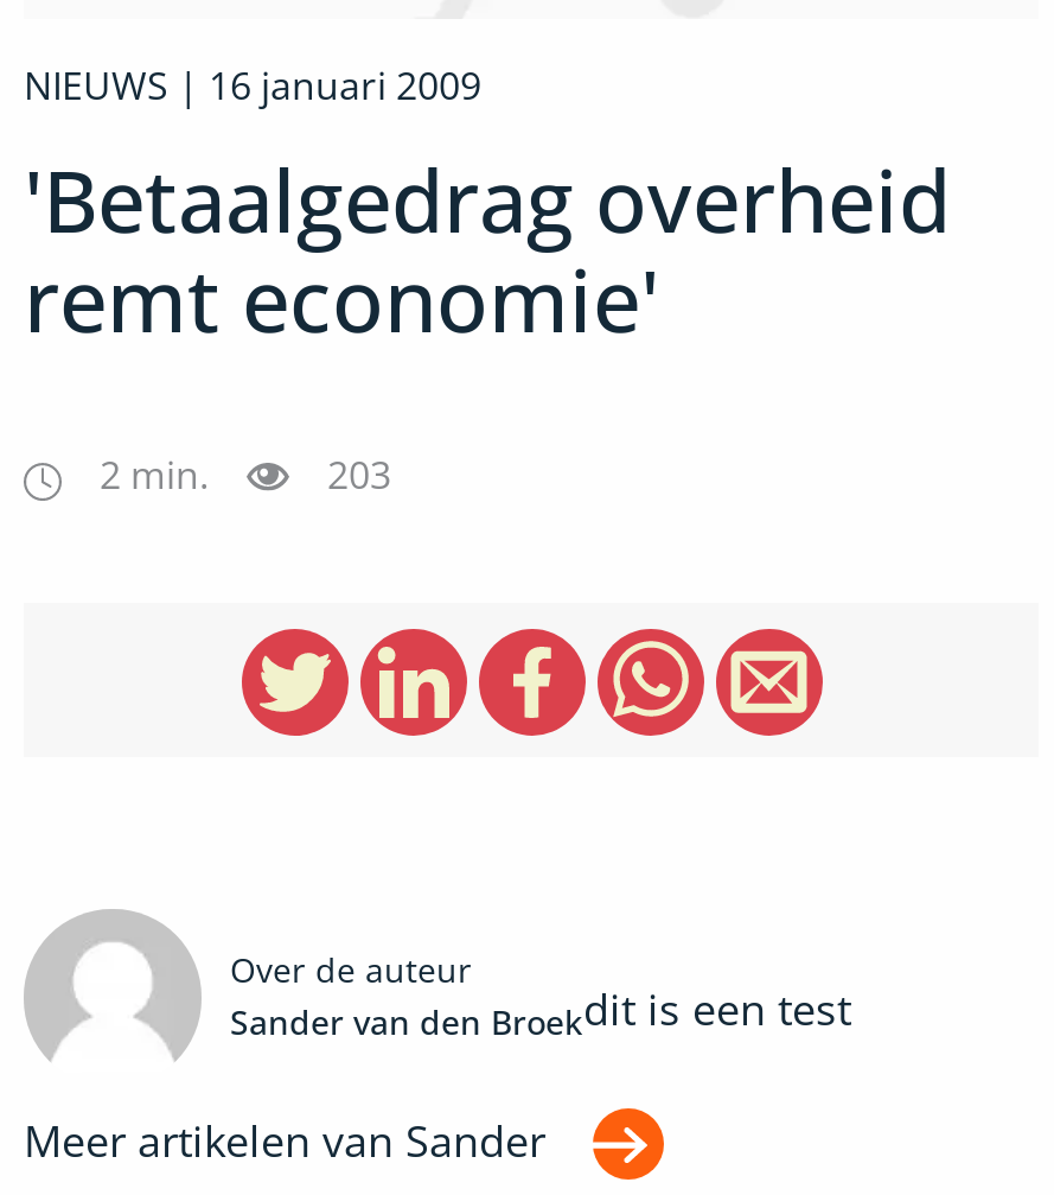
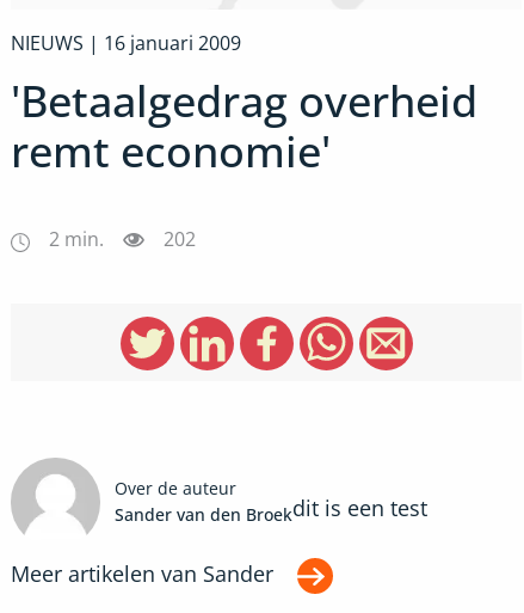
- 203
+ 202
